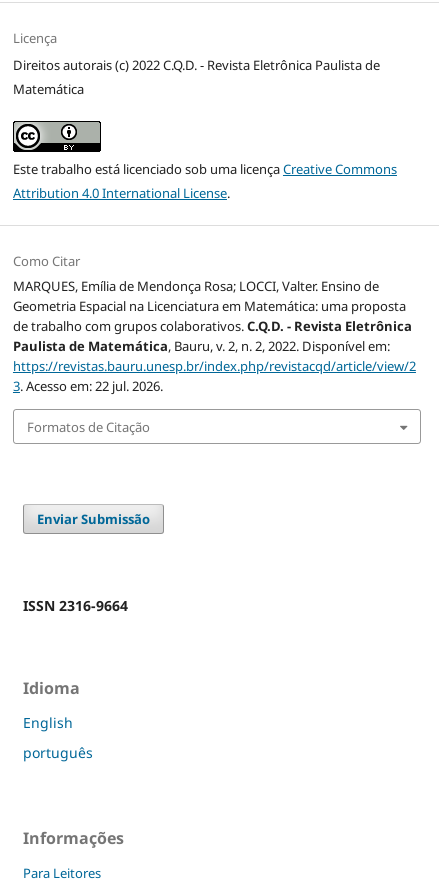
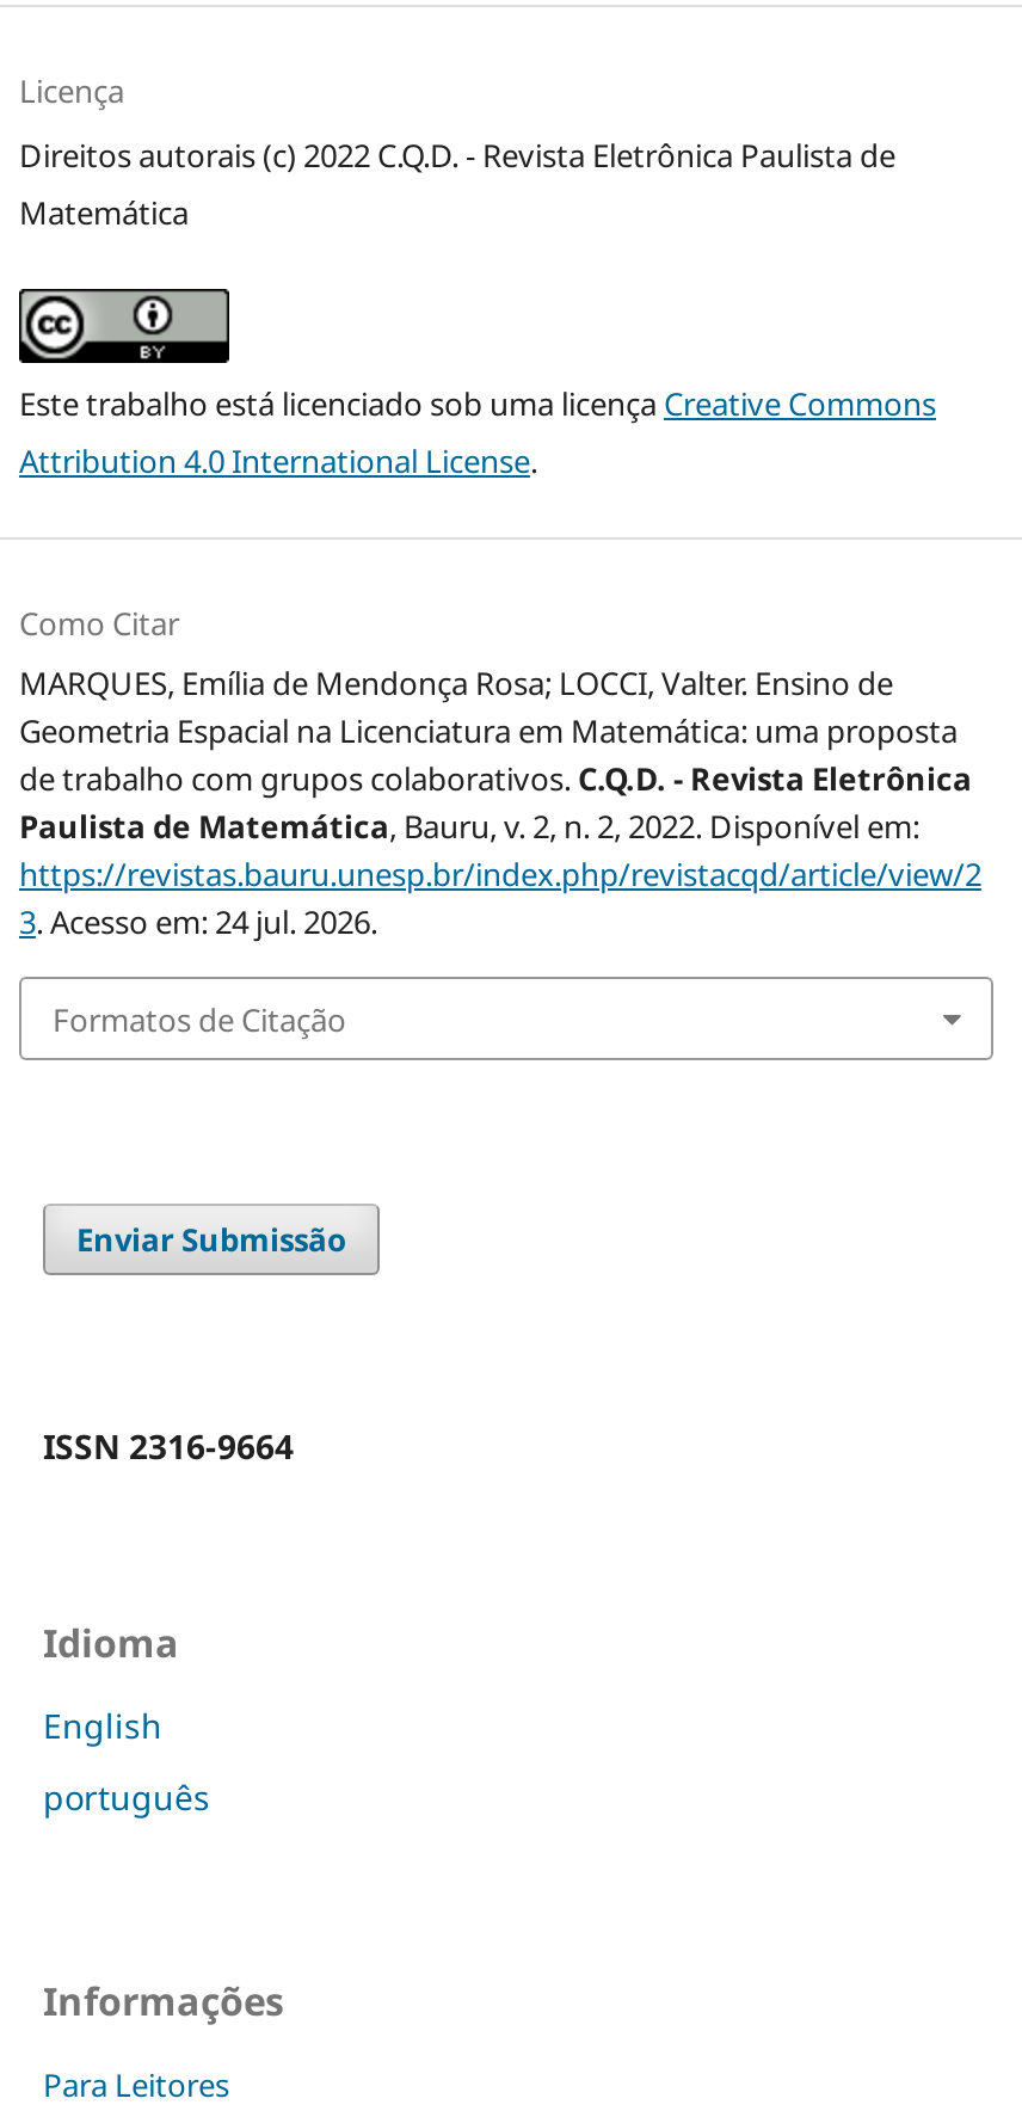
- 3. Acesso em: 22 jul. 2026.
+ 3. Acesso em: 24 jul. 2026.
